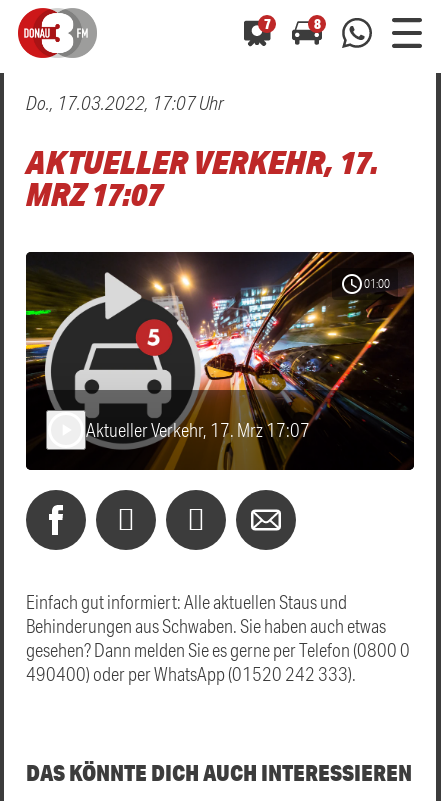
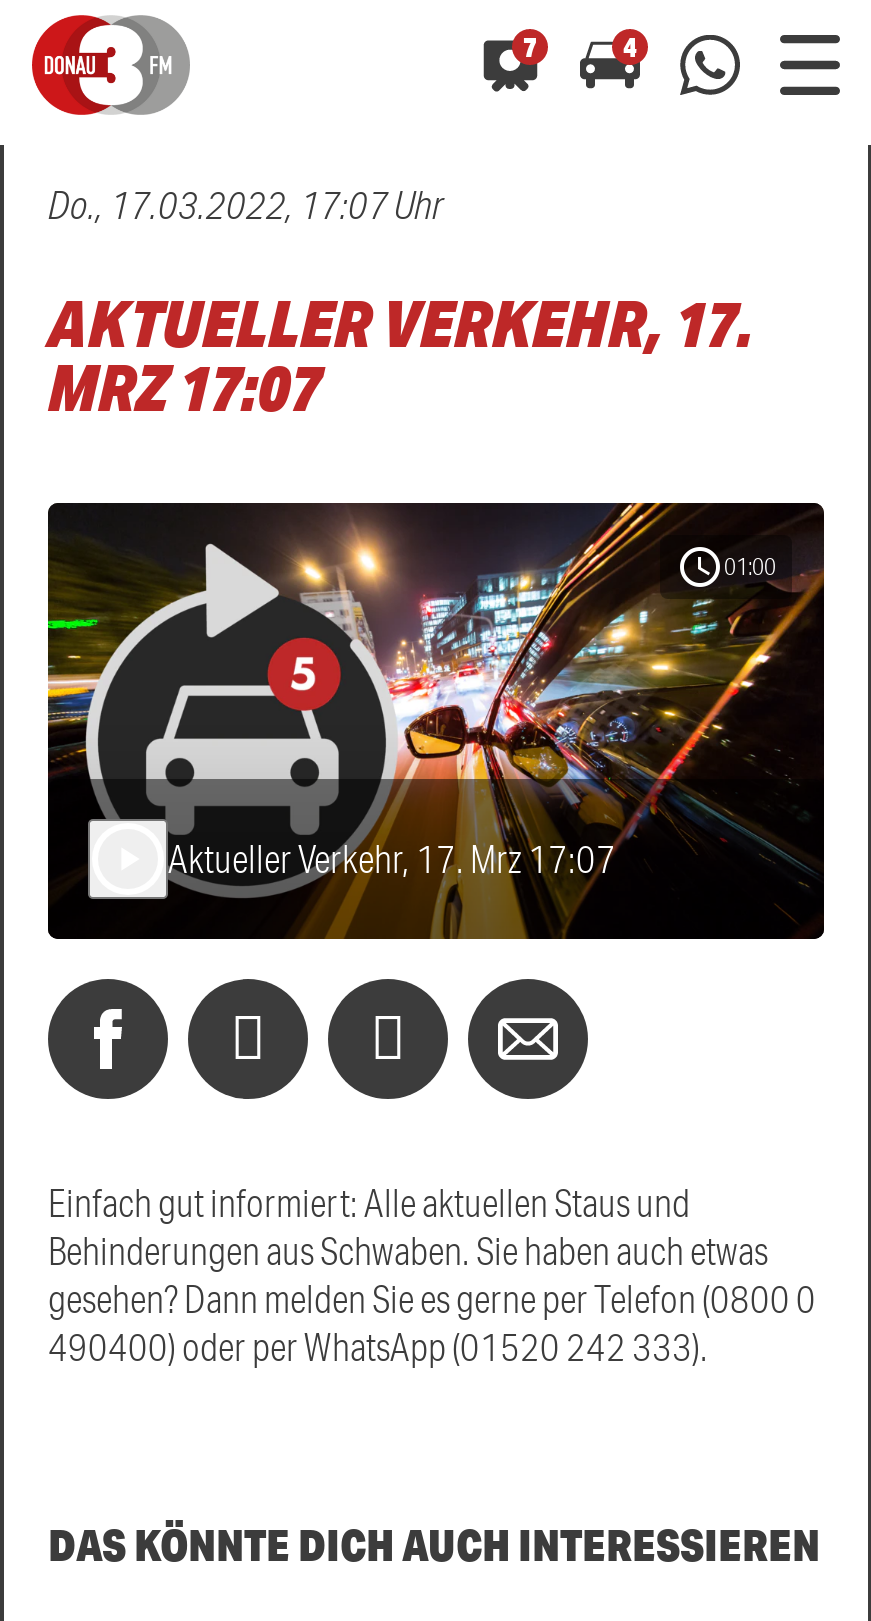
- 8
+ 4
